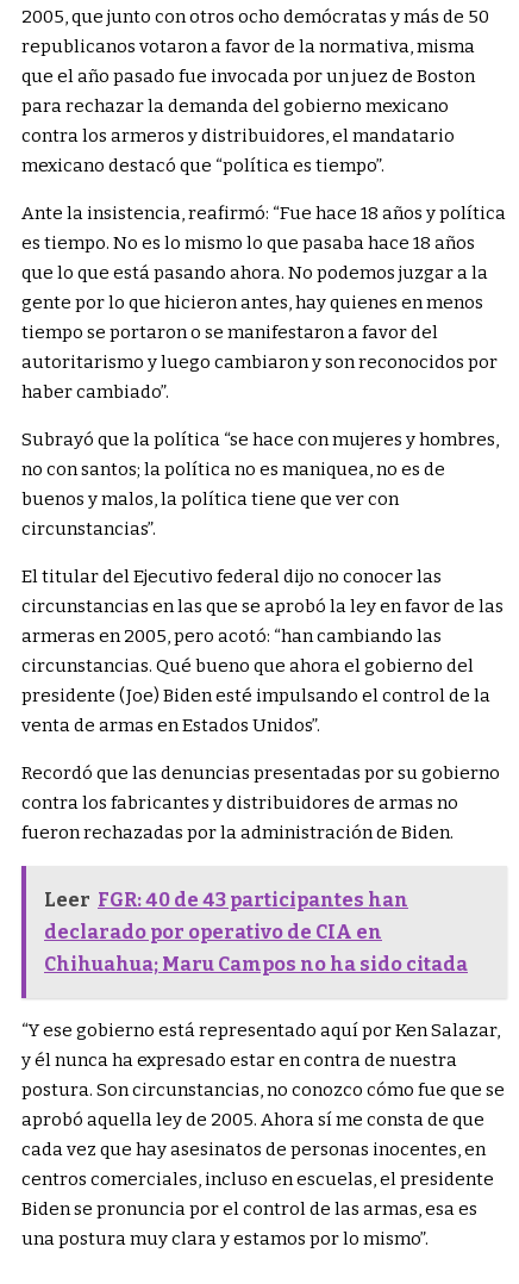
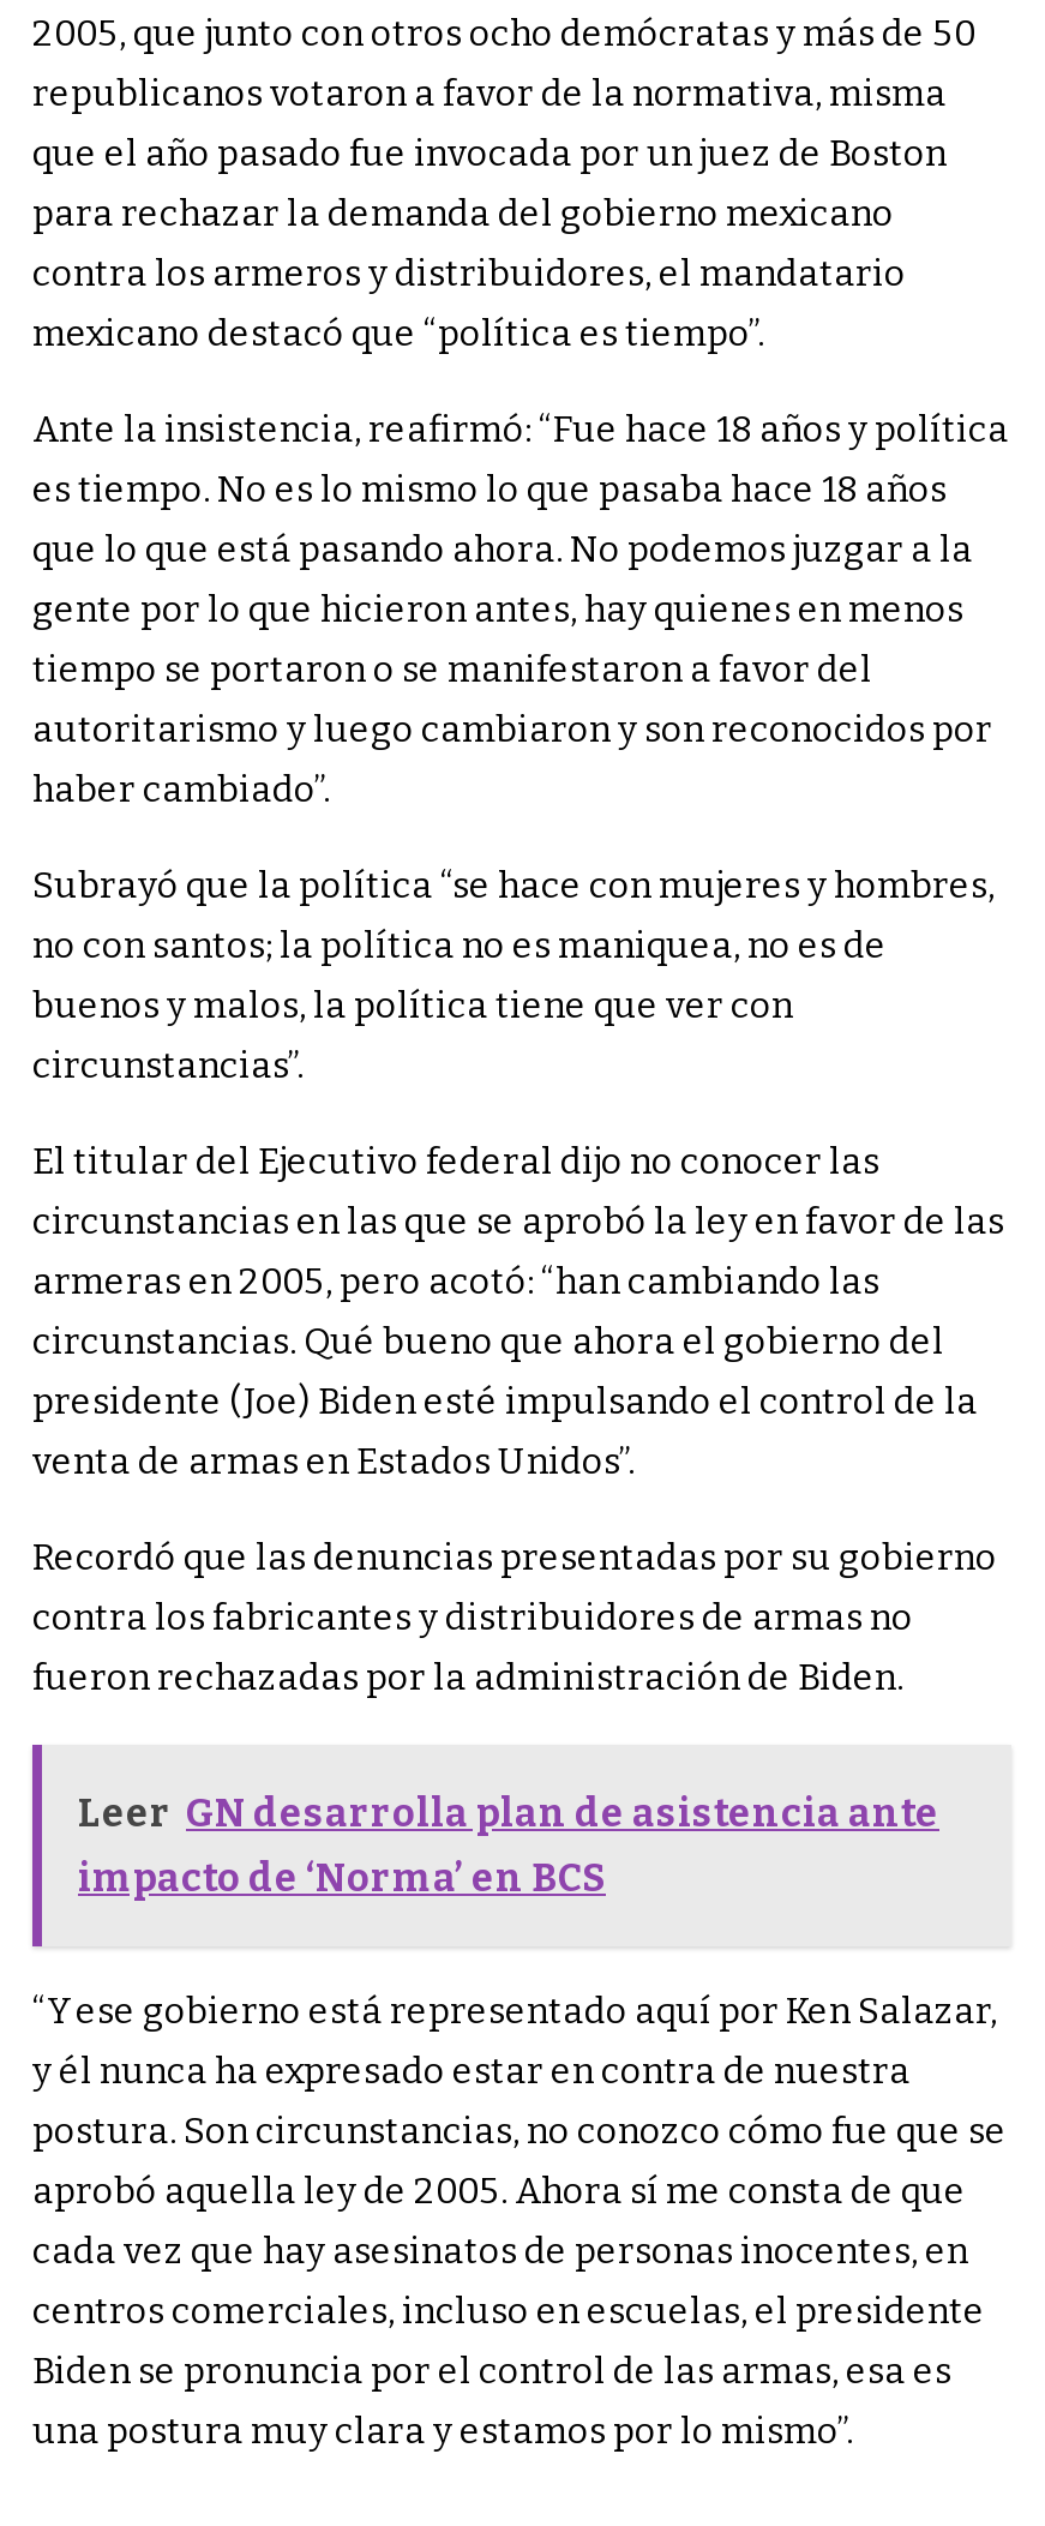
- Leer FGR: 40 de 43 participantes han
- declarado por operativo de CIA en
- Chihuahua; Maru Campos no ha sido citada
+ Leer GN desarrolla plan de asistencia ante
+ impacto de ‘Norma’ en BCS
